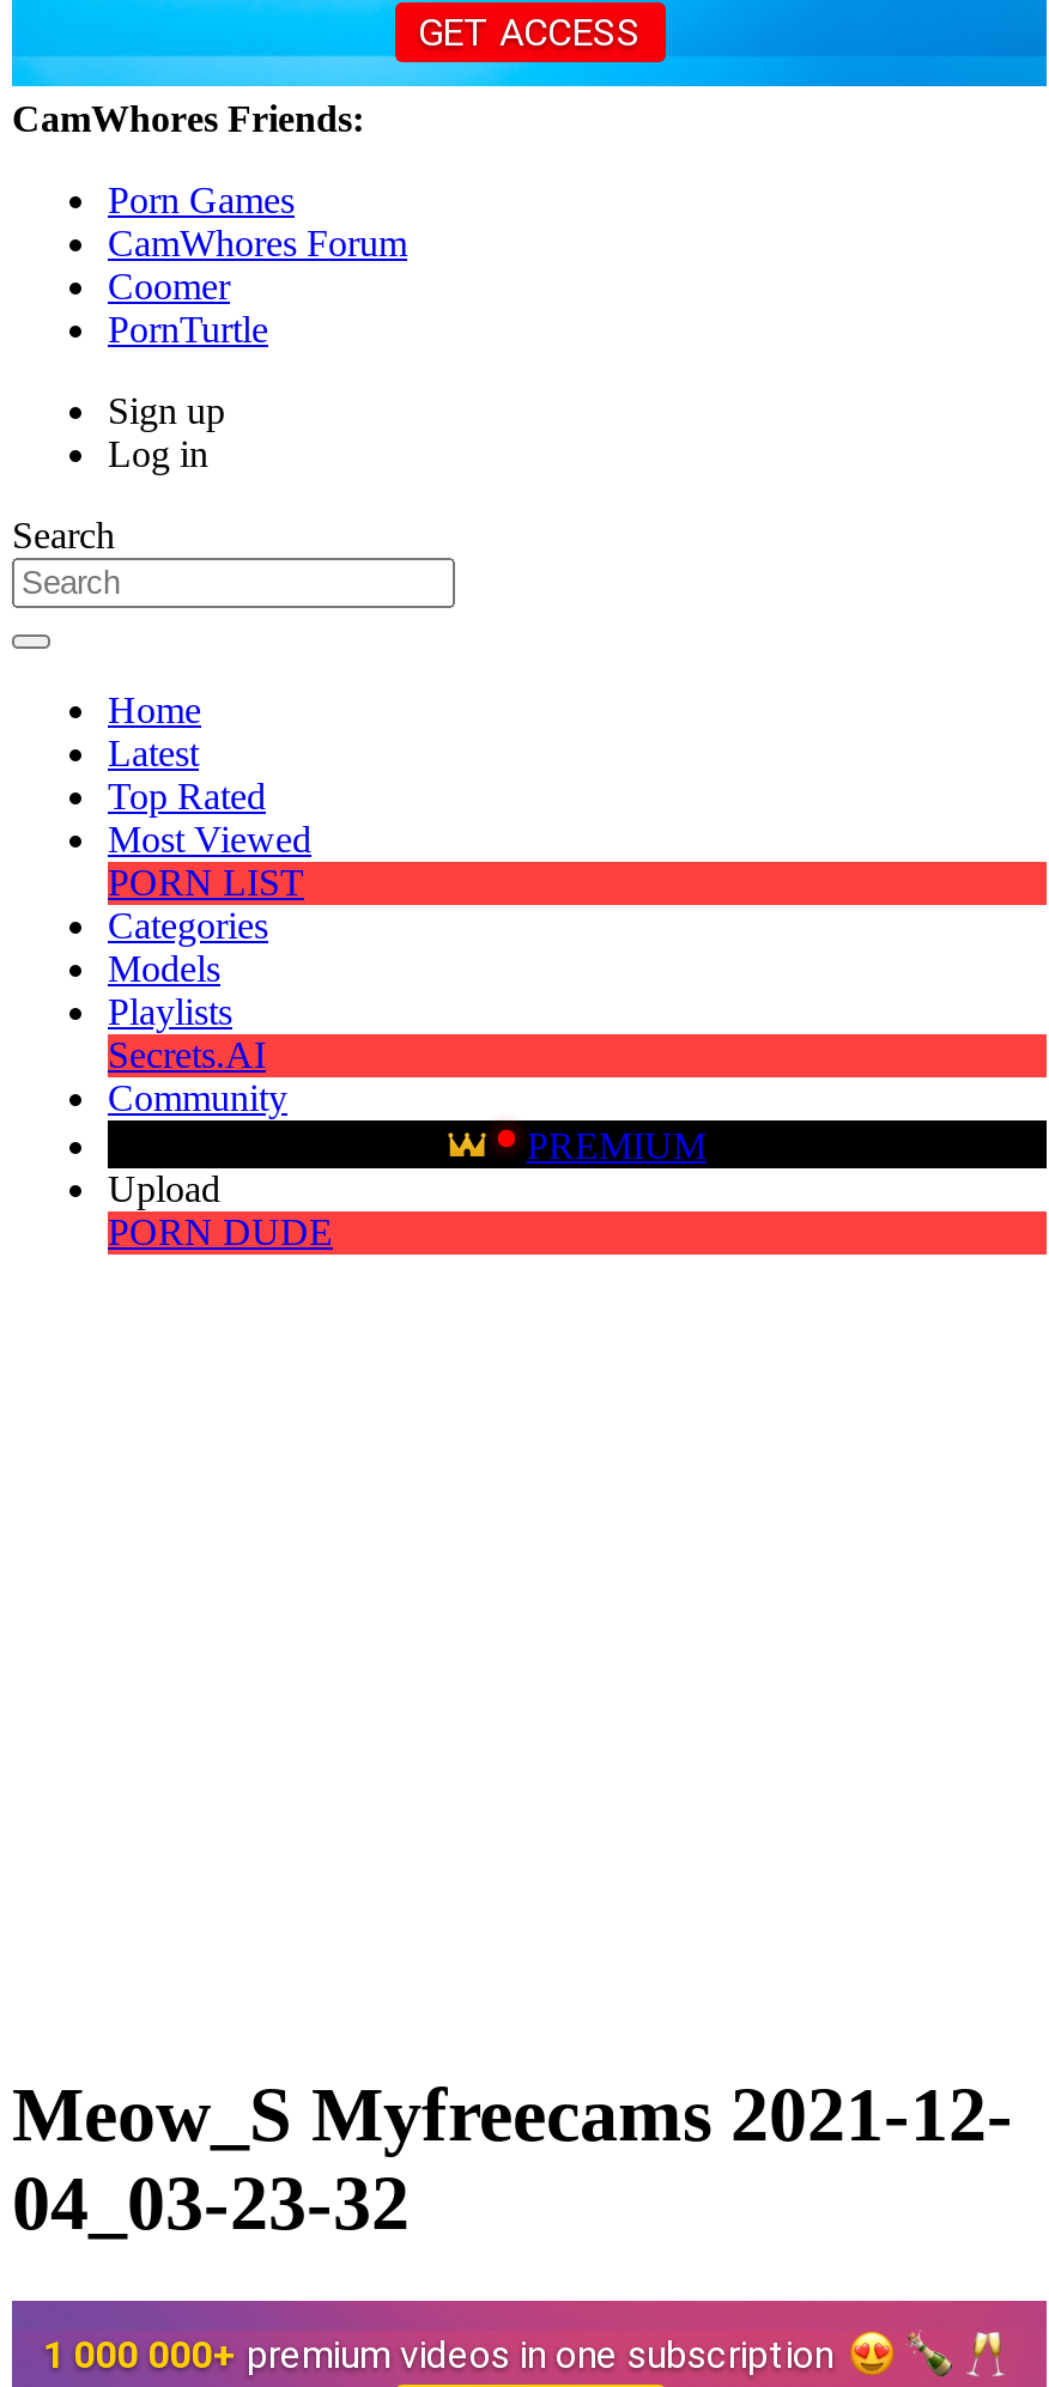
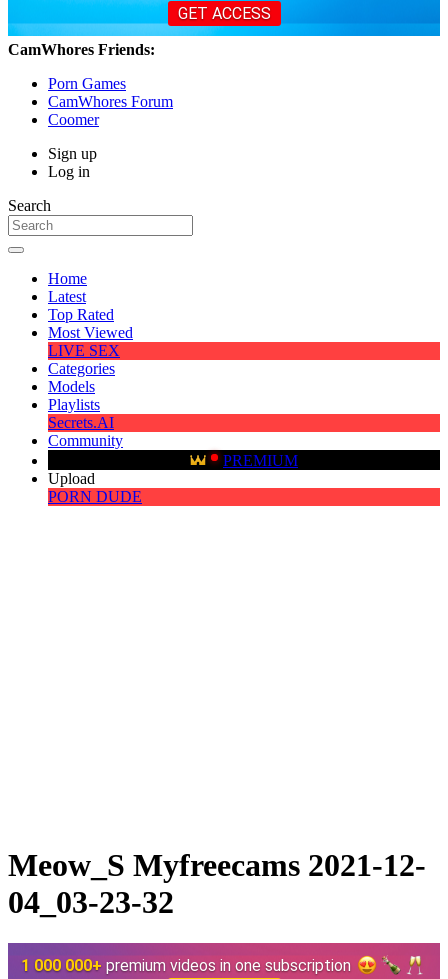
- PornTurtle

- PORN LIST
+ LIVE SEX
